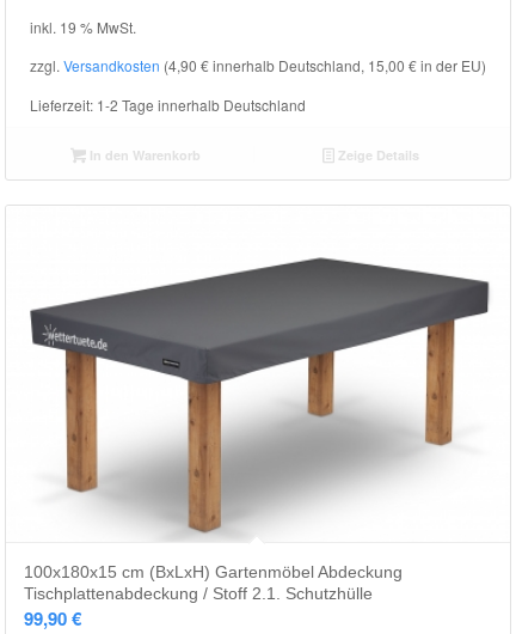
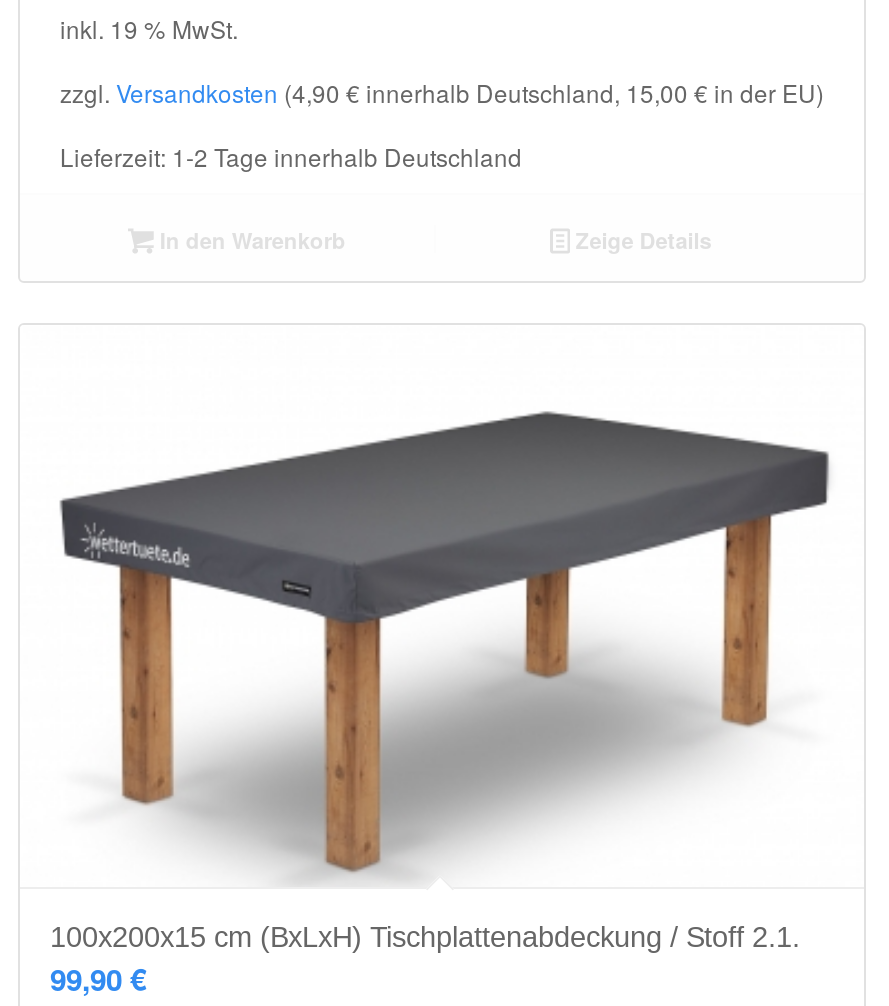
- 100x180x15 cm (BxLxH) Gartenmöbel Abdeckung
- Tischplattenabdeckung / Stoff 2.1. Schutzhülle
+ 100x200x15 cm (BxLxH) Tischplattenabdeckung / Stoff 2.1.
